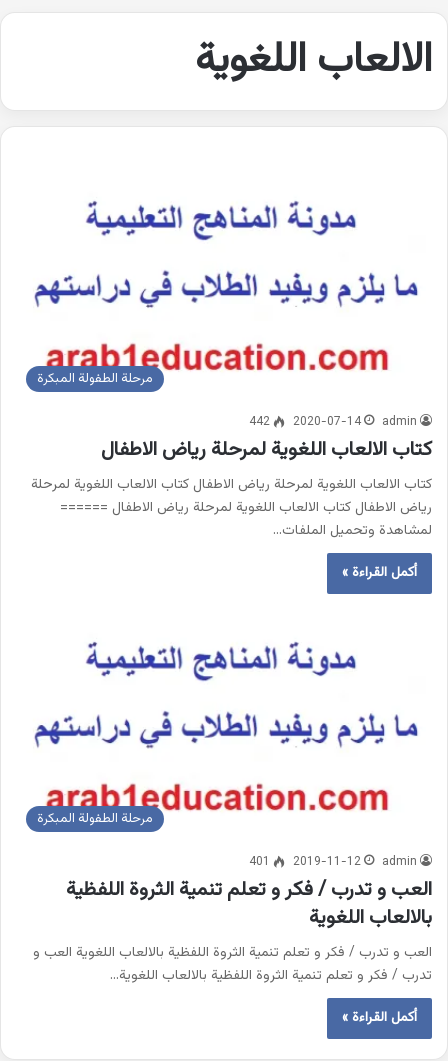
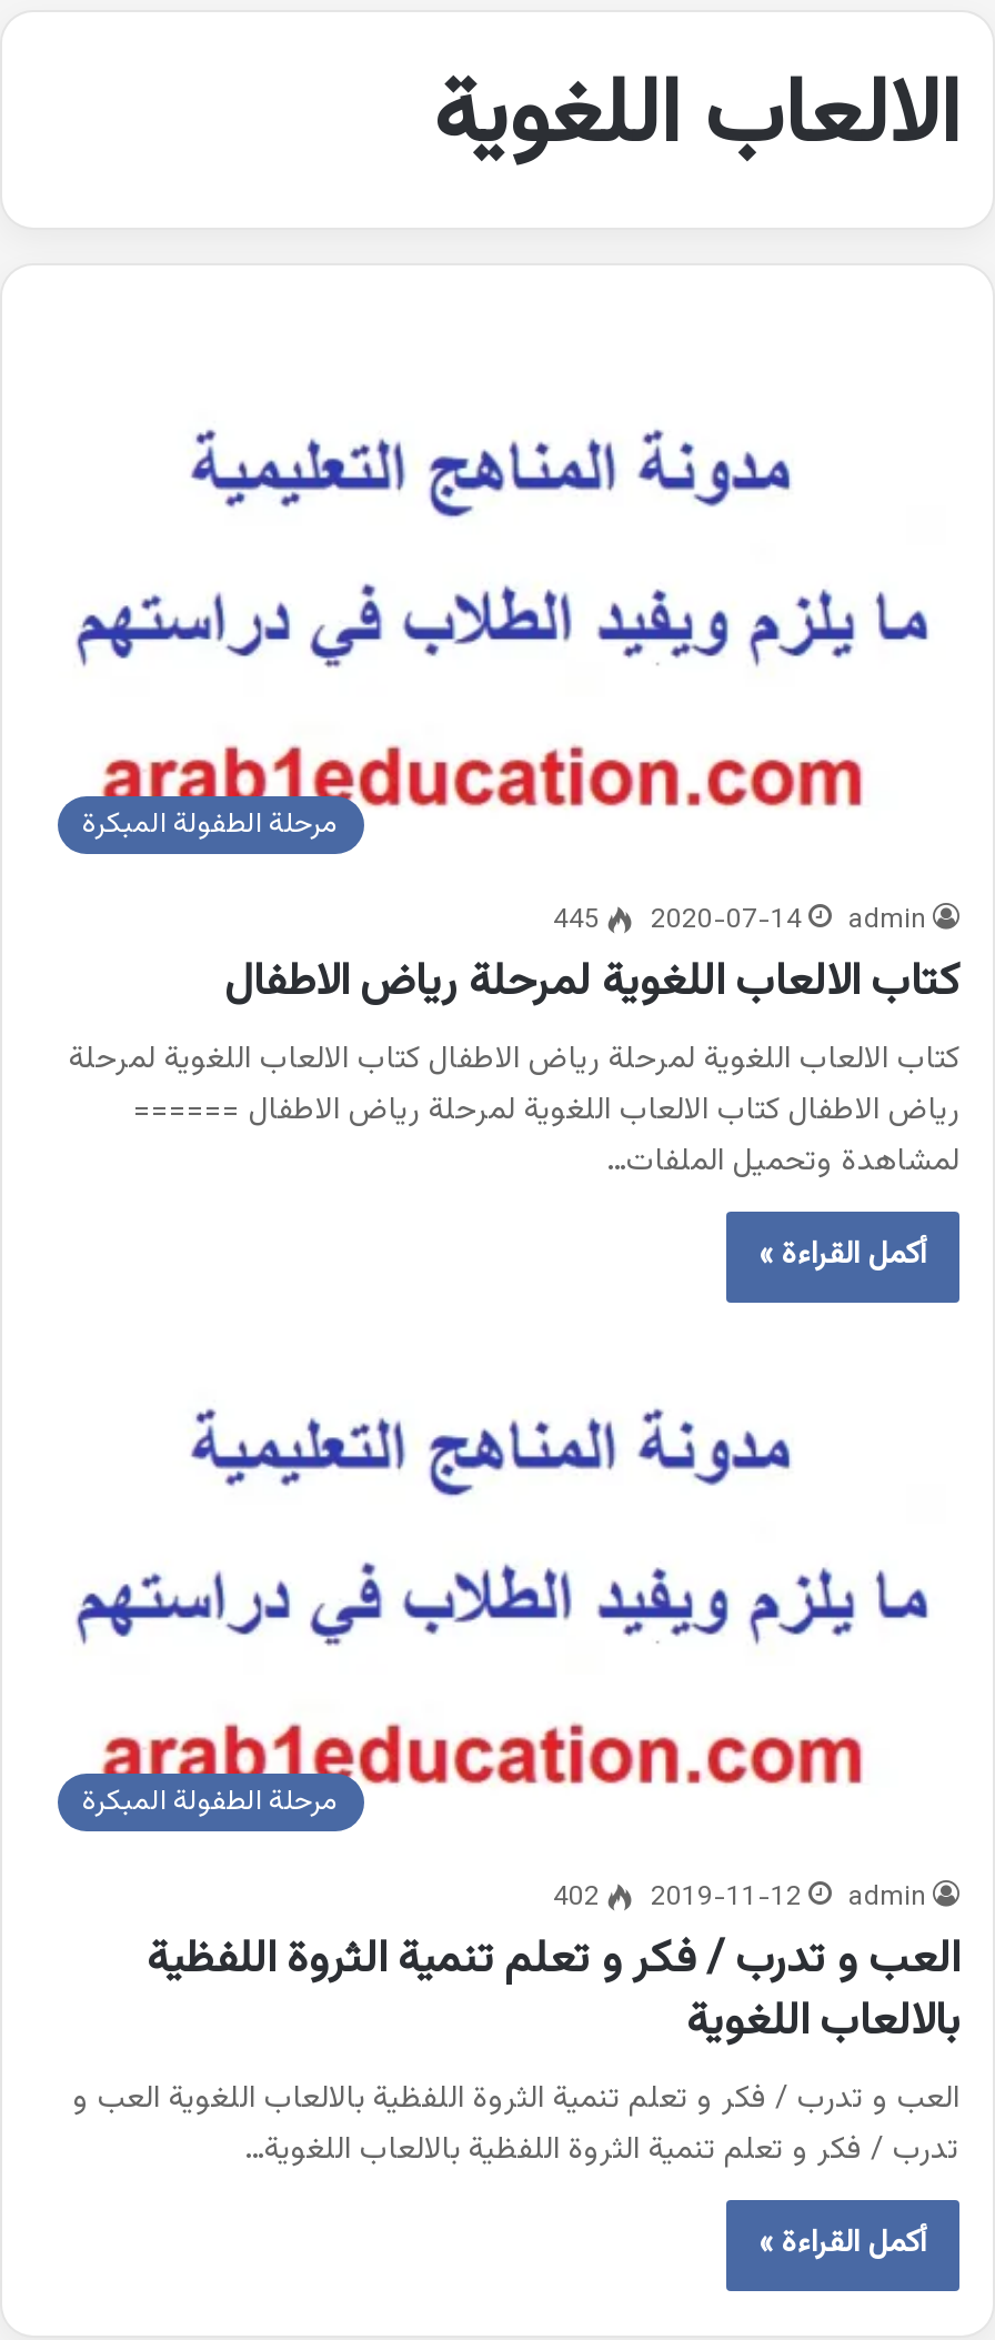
- 442 2020-07-14 admin
+ 445 2020-07-14 admin

- 401 2019-11-12 admin
+ 402 2019-11-12 admin
